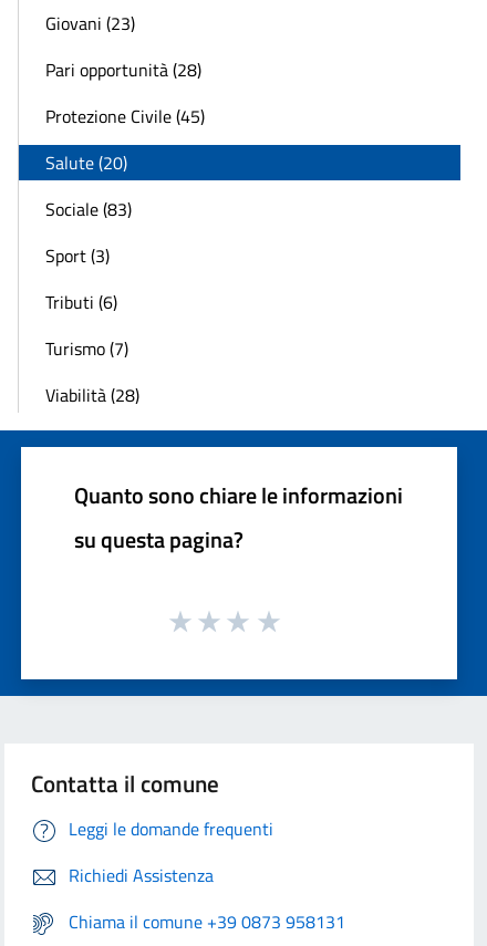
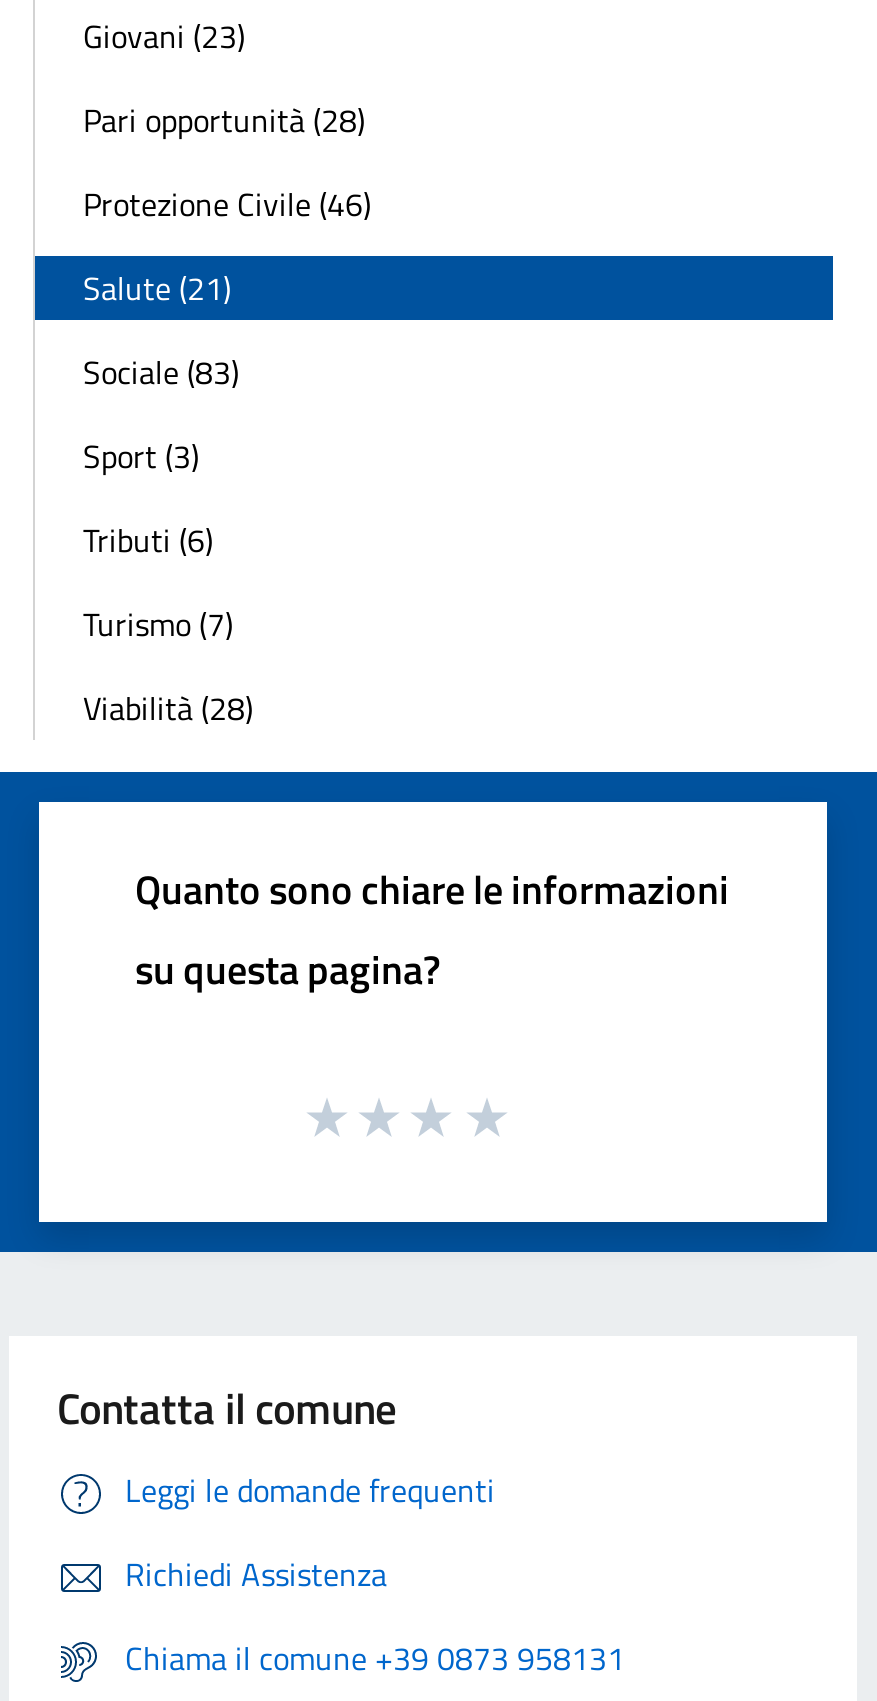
- Protezione Civile (45)
+ Protezione Civile (46)

- Salute (20)
+ Salute (21)
